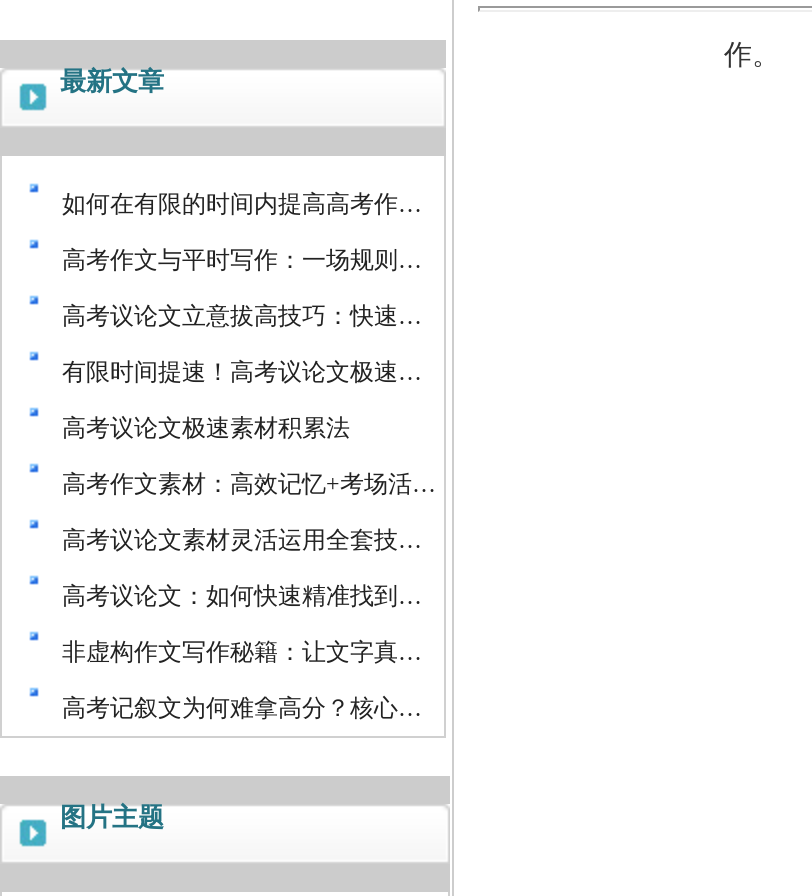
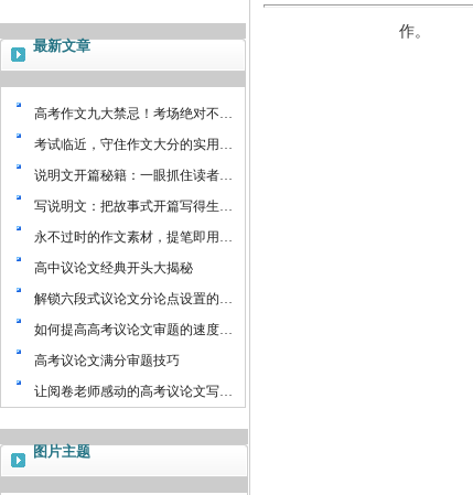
- 如何在有限的时间内提高高考作…
+ 高考作文九大禁忌！考场绝对不…

- 高考作文与平时写作：一场规则…
+ 考试临近，守住作文大分的实用…

- 高考议论文立意拔高技巧：快速…
+ 说明文开篇秘籍：一眼抓住读者…

- 有限时间提速！高考议论文极速…
+ 写说明文：把故事式开篇写得生…

- 高考议论文极速素材积累法
+ 永不过时的作文素材，提笔即用…

- 高考作文素材：高效记忆+考场活…
+ 高中议论文经典开头大揭秘

- 高考议论文素材灵活运用全套技…
+ 解锁六段式议论文分论点设置的…

- 高考议论文：如何快速精准找到…
+ 如何提高高考议论文审题的速度…

- 非虚构作文写作秘籍：让文字真…
+ 高考议论文满分审题技巧

- 高考记叙文为何难拿高分？核心…
+ 让阅卷老师感动的高考议论文写…
